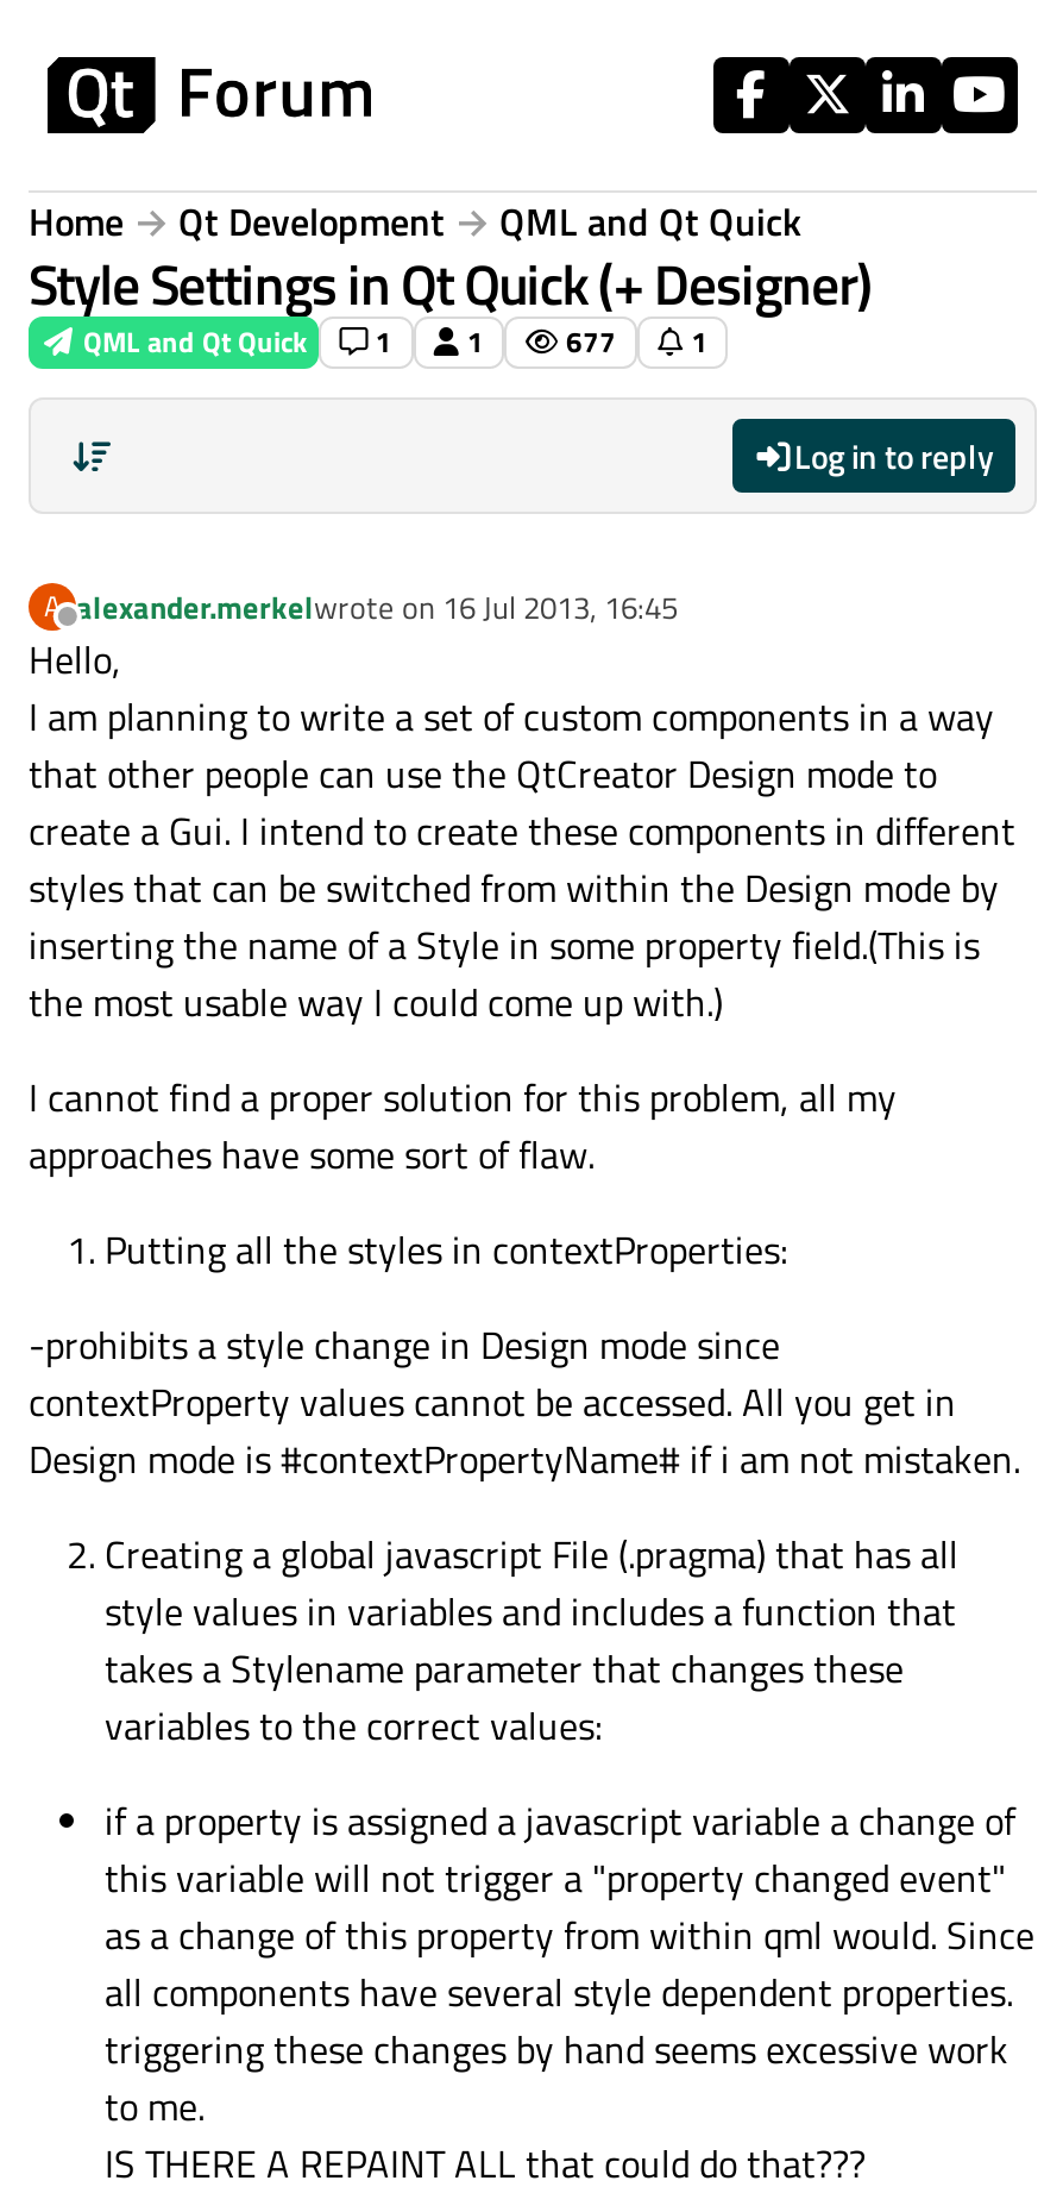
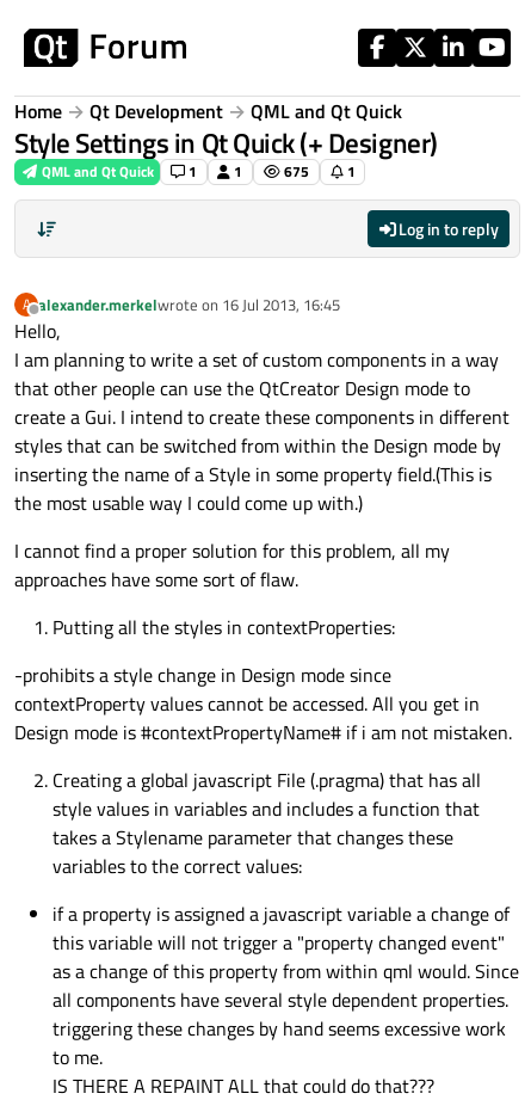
- QML and Qt Quick 1 1 677 1
+ QML and Qt Quick 1 1 675 1
